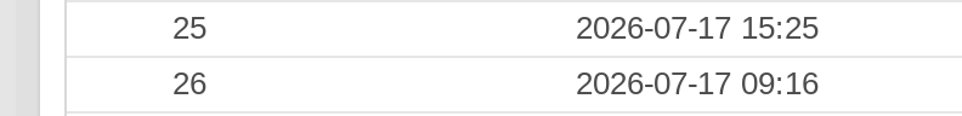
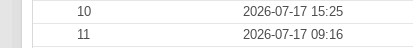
- 25
+ 10

- 26
+ 11
